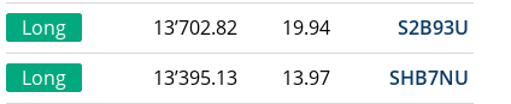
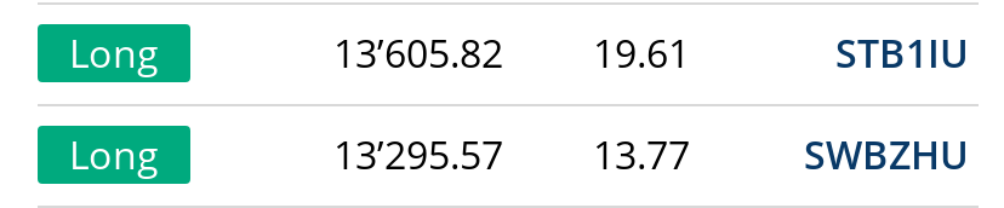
- 13’702.82
- 19.94
- S2B93U
+ 13’605.82
+ 19.61
+ STB1IU

- 13’395.13
- 13.97
- SHB7NU
+ 13’295.57
+ 13.77
+ SWBZHU
